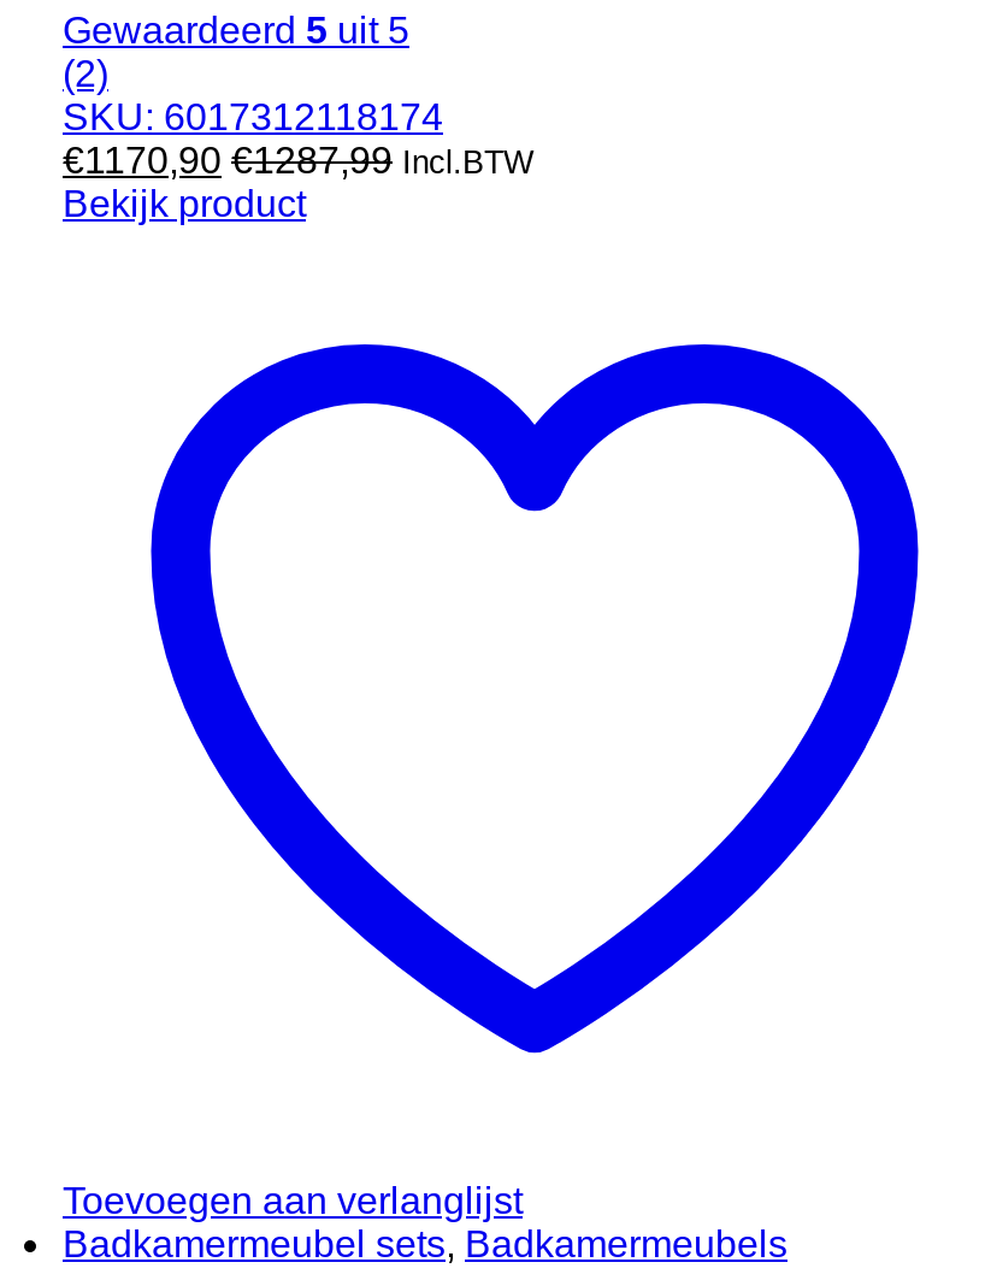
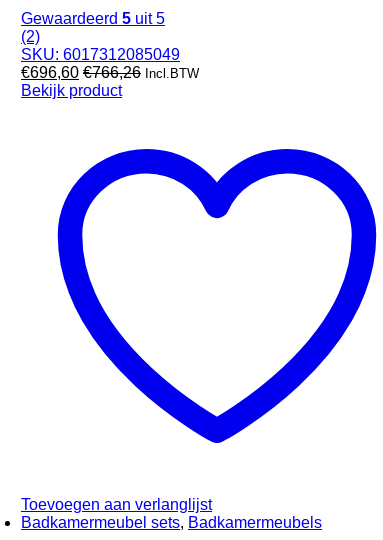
- SKU: 6017312118174
+ SKU: 6017312085049

- €1170,90 €1287,99 Incl.BTW
+ €696,60 €766,26 Incl.BTW
